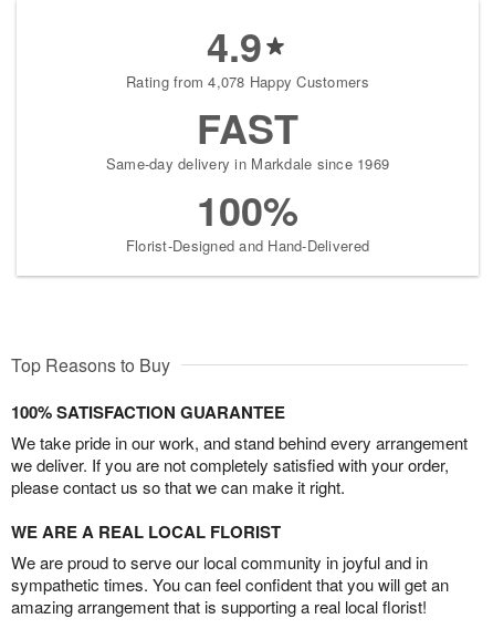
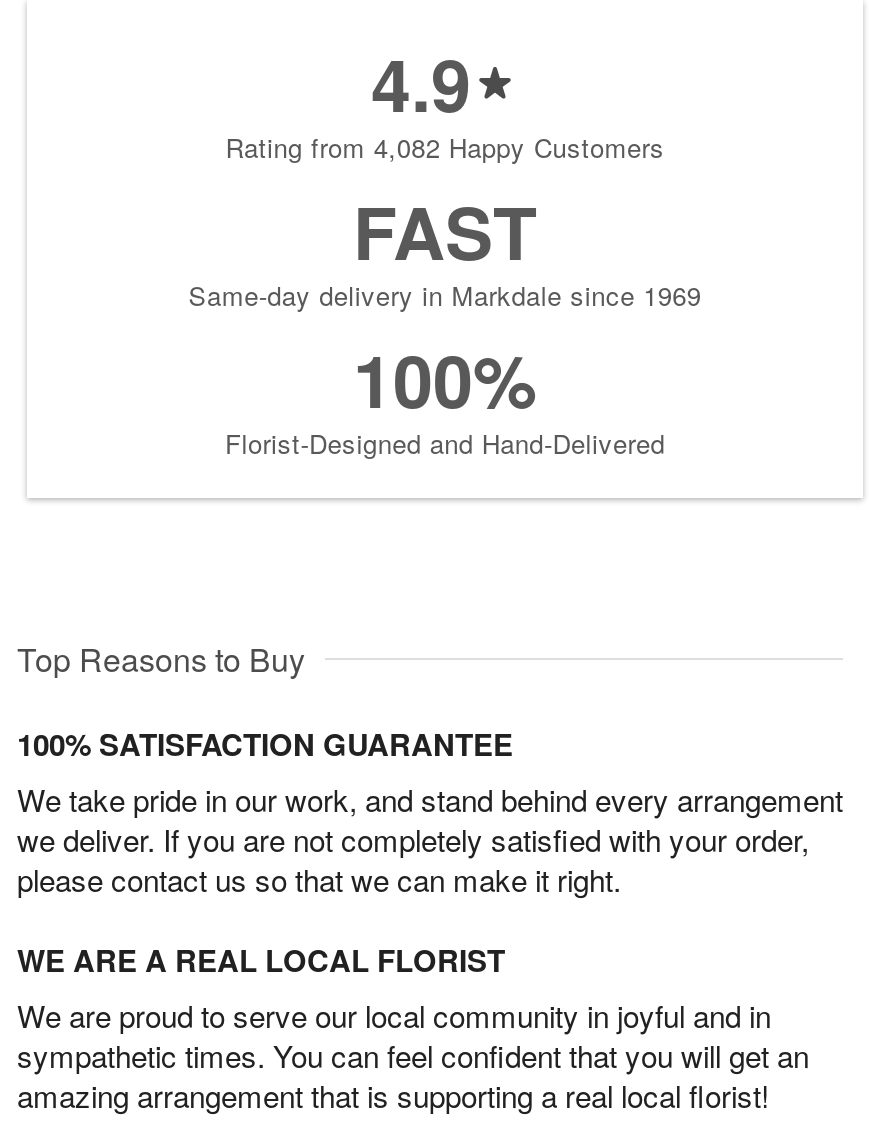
- Rating from 4,078 Happy Customers
+ Rating from 4,082 Happy Customers
